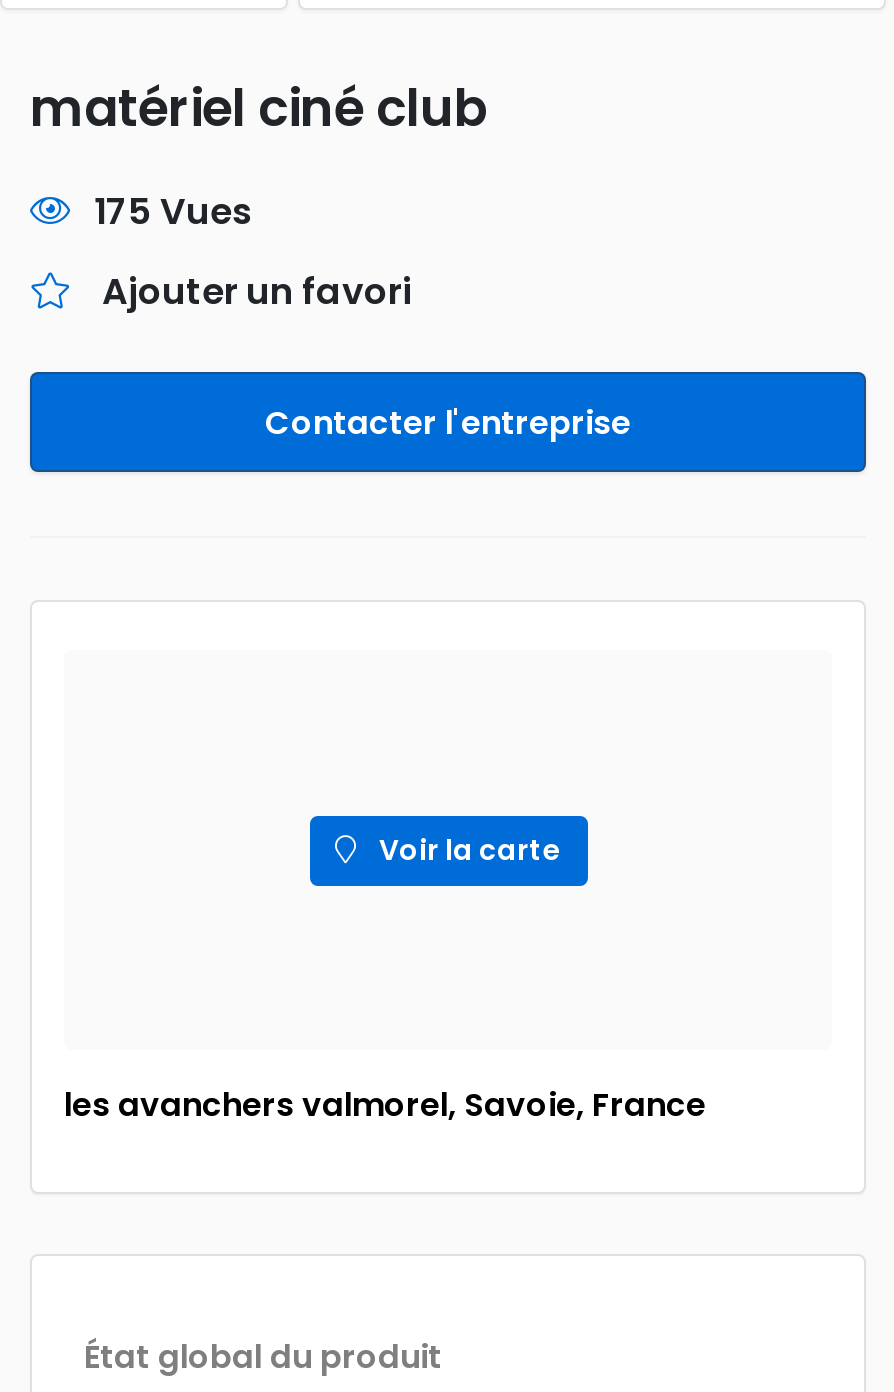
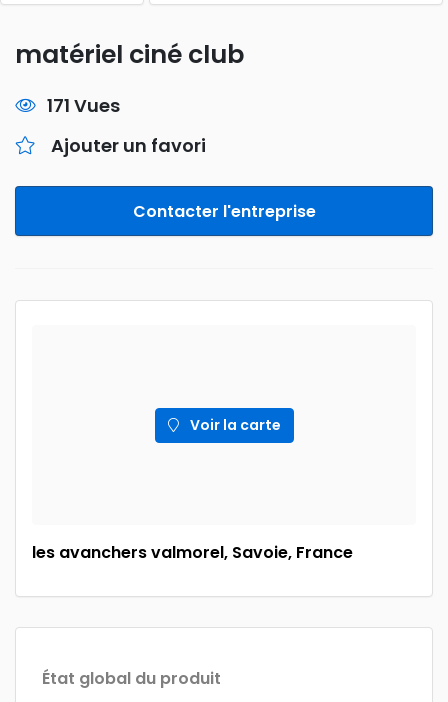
- 175 Vues
+ 171 Vues
